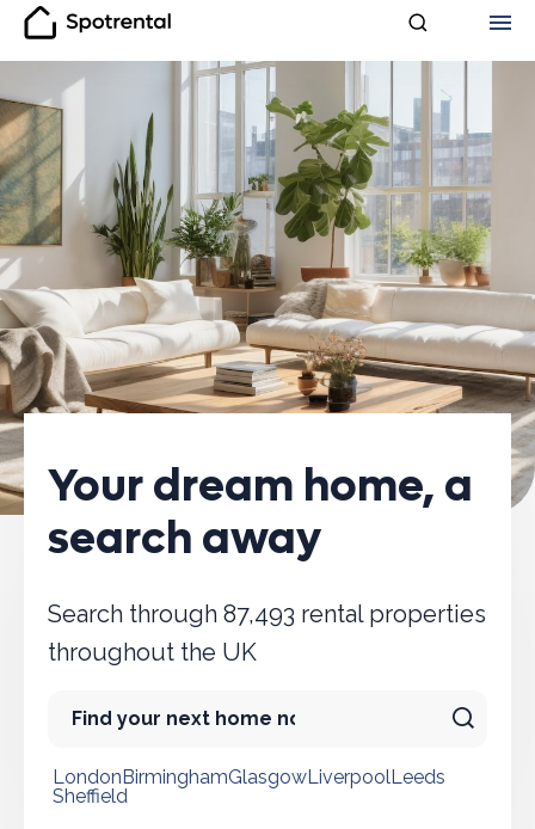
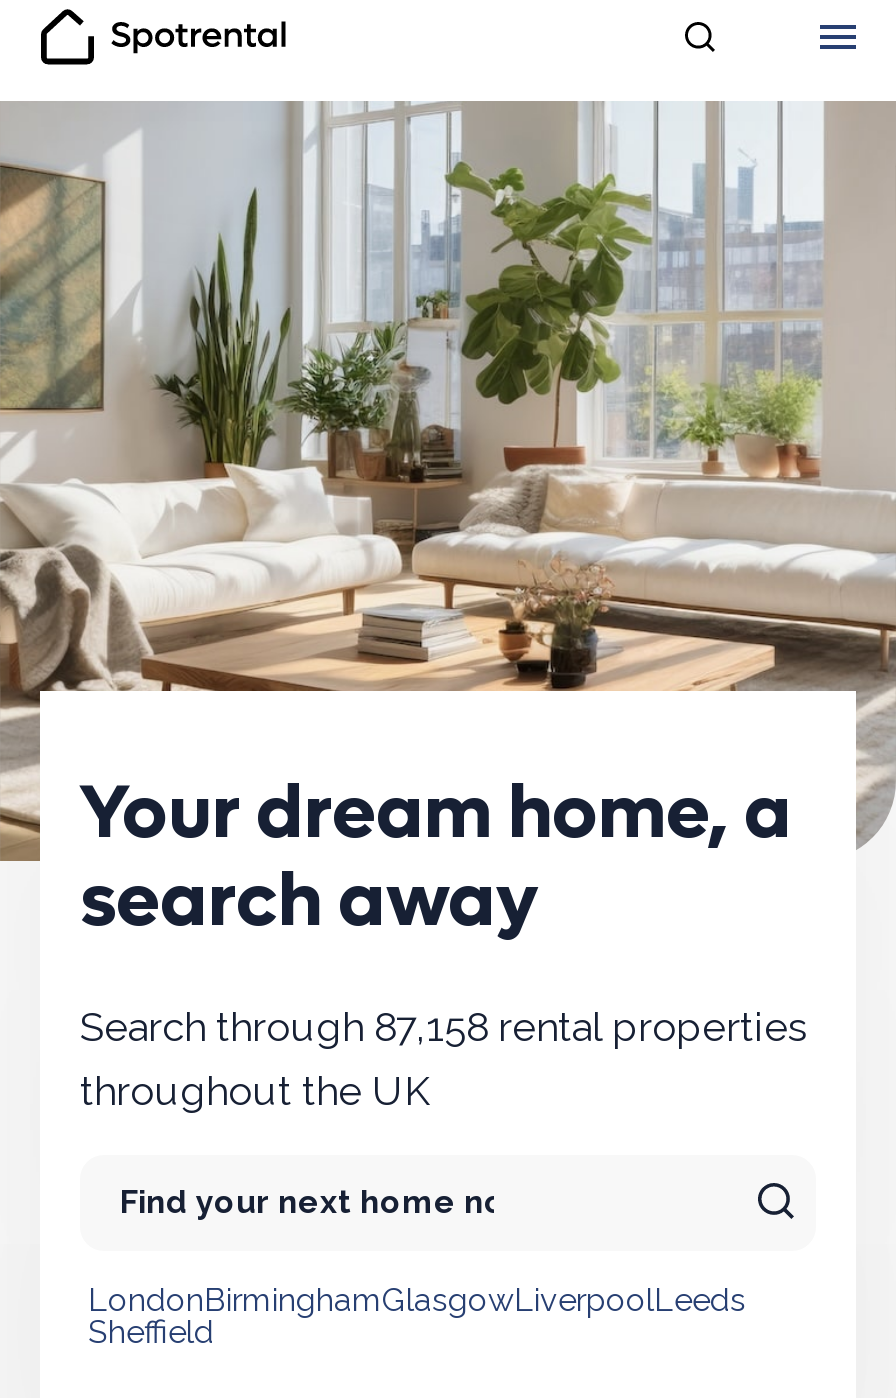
- Search through 87,493 rental properties
+ Search through 87,158 rental properties
